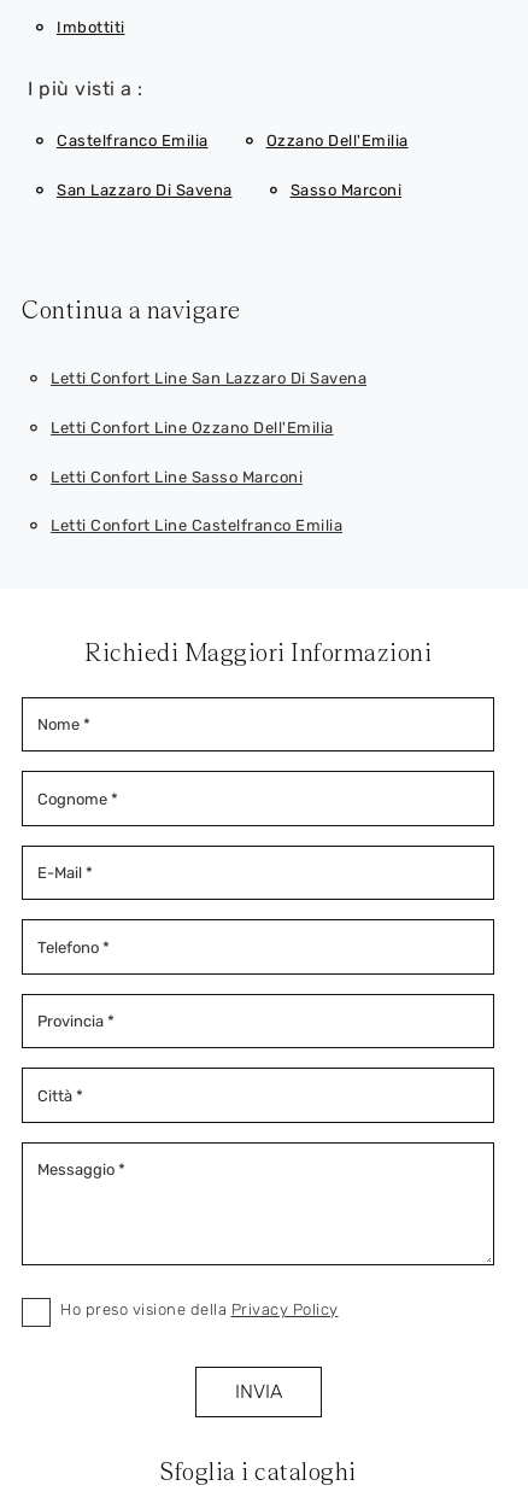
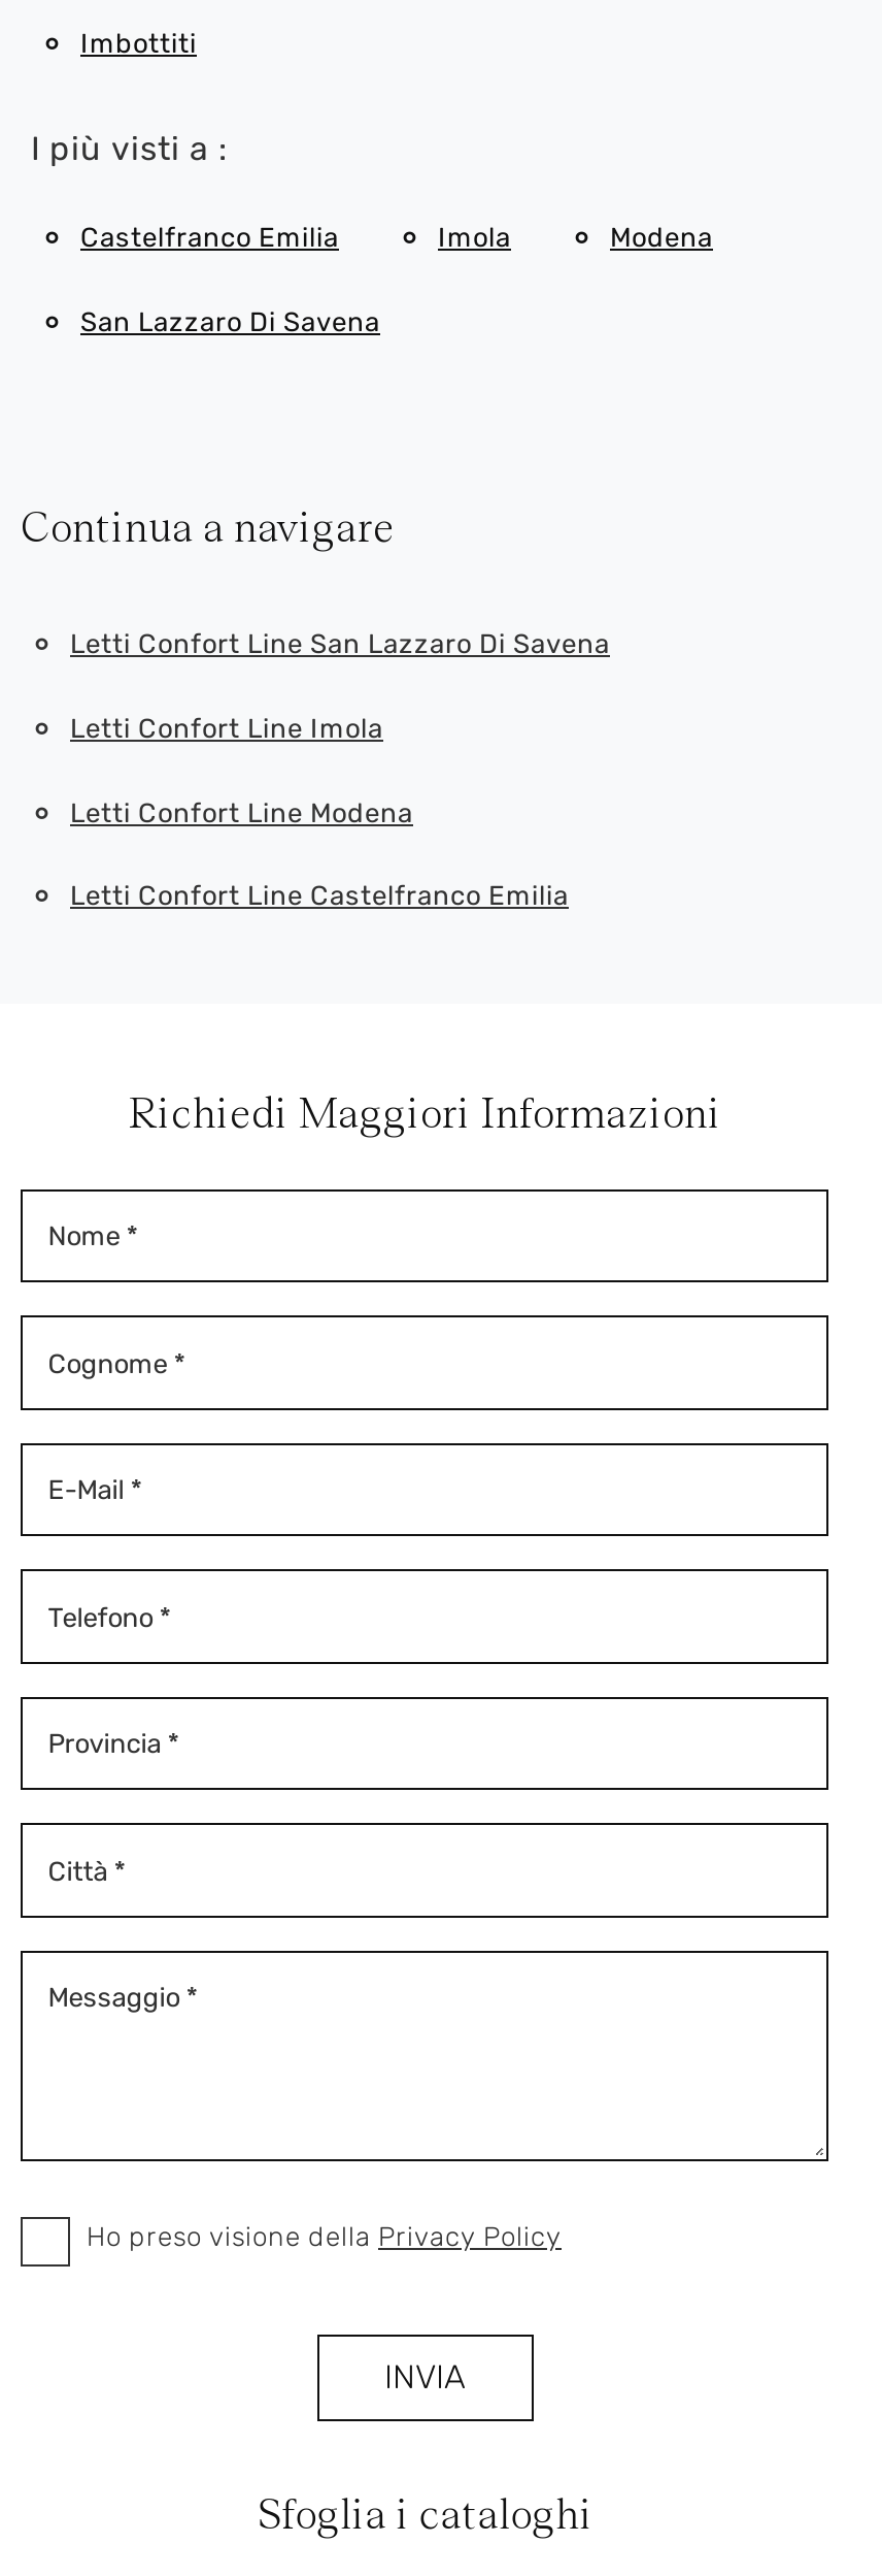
- Ozzano Dell'Emilia
+ Imola
+ Modena

- Sasso Marconi

- Letti Confort Line Ozzano Dell'Emilia
+ Letti Confort Line Imola

- Letti Confort Line Sasso Marconi
+ Letti Confort Line Modena
